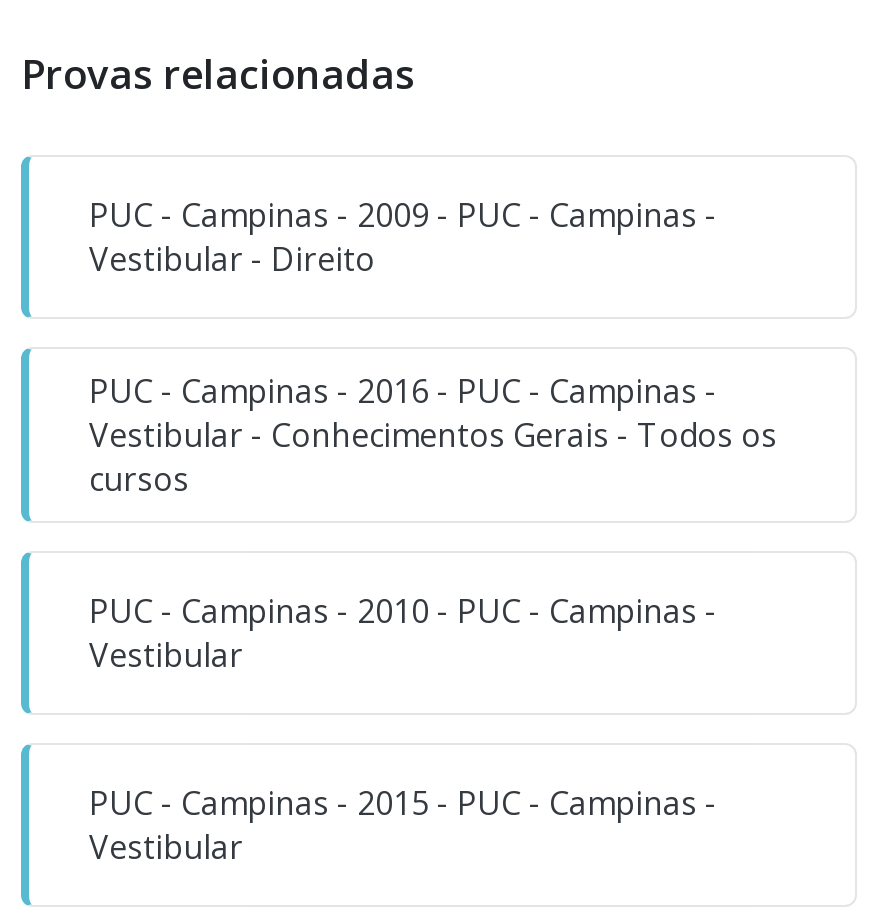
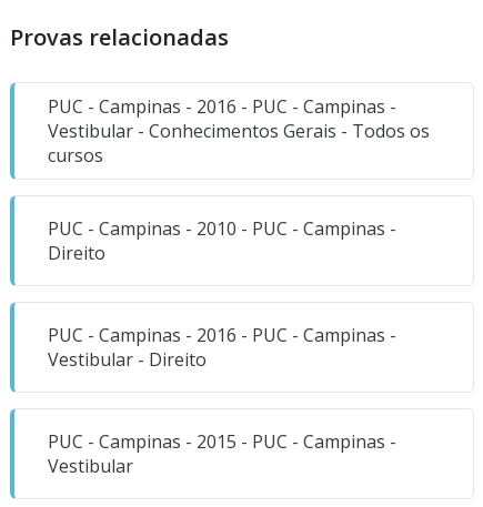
- PUC - Campinas - 2009 - PUC - Campinas -

moved down: Vestibular - Direito

moved up: PUC - Campinas - 2016 - PUC - Campinas - | Vestibular - Conhecimentos Gerais - Todos os | cursos | PUC - Campinas - 2010 - PUC - Campinas -

- Vestibular
+ Direito
+ PUC - Campinas - 2016 - PUC - Campinas -
